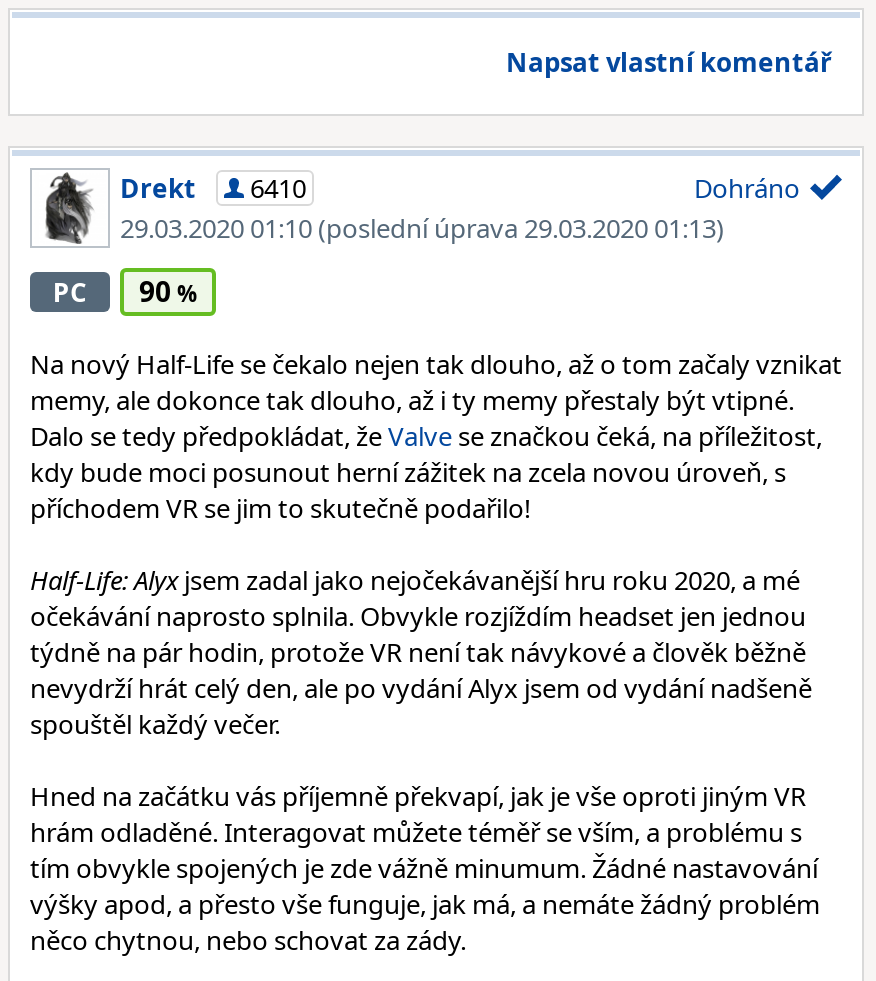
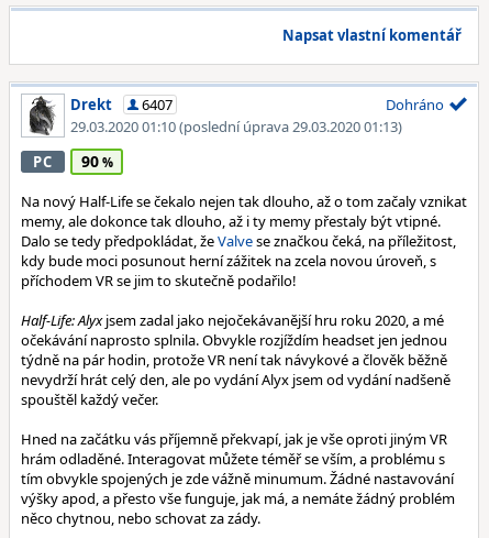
- Drekt 6410
+ Drekt 6407
